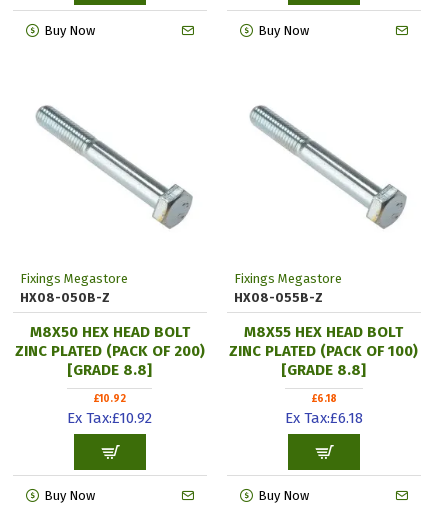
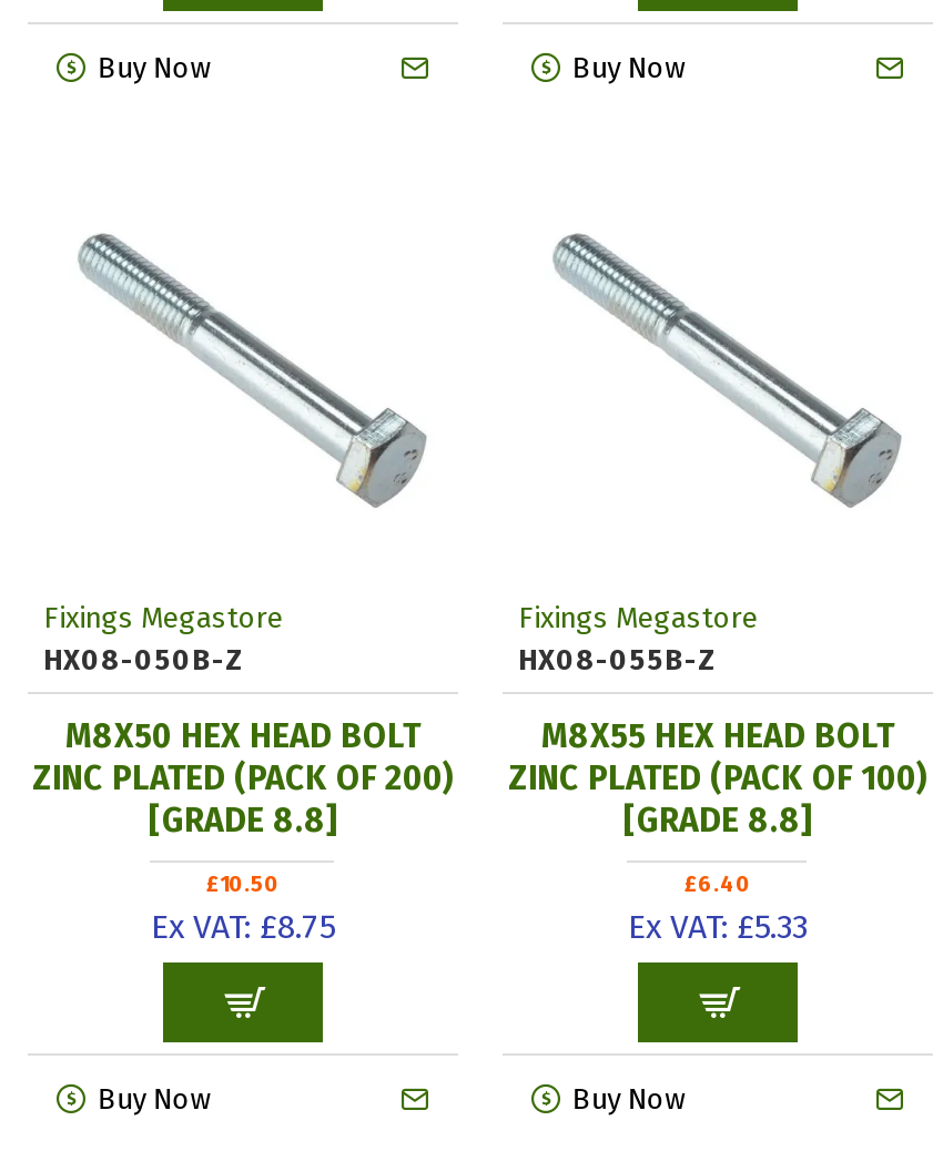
- £10.92
- Ex Tax:£10.92
+ £10.50
+ Ex VAT: £8.75

- £6.18
- Ex Tax:£6.18
+ £6.40
+ Ex VAT: £5.33
